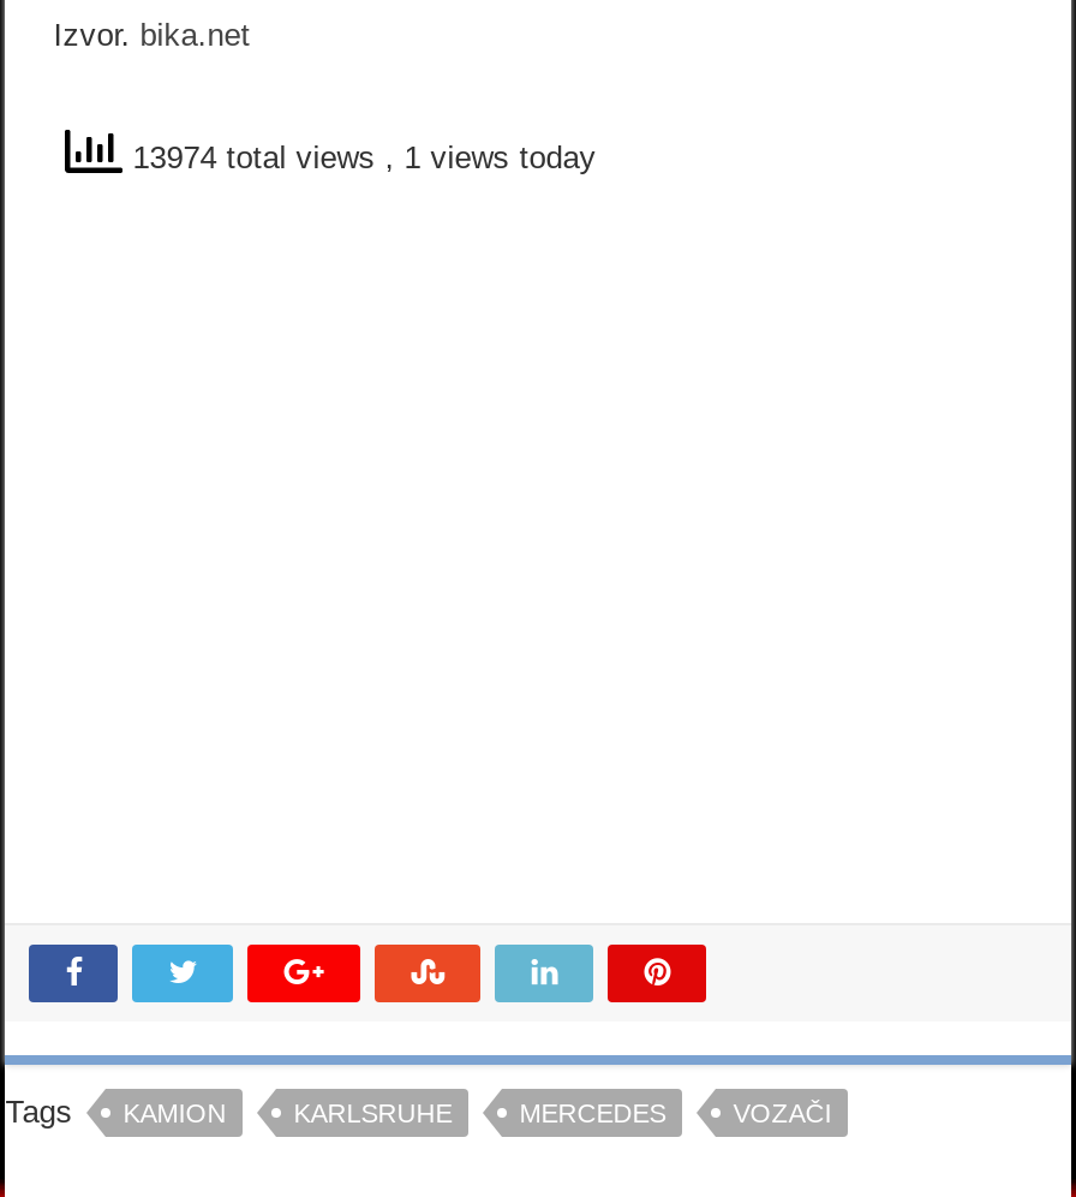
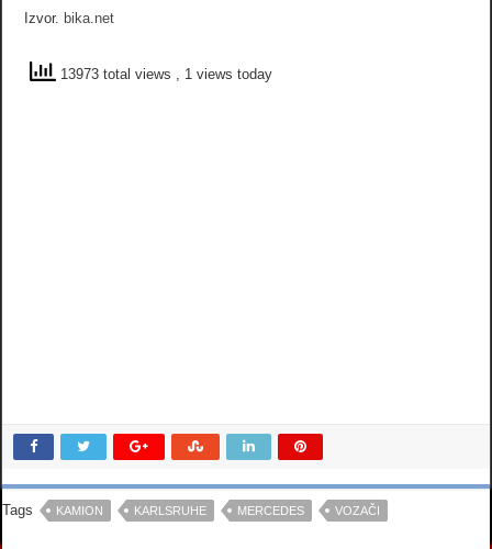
- 13974 total views, 1 views today
+ 13973 total views, 1 views today
